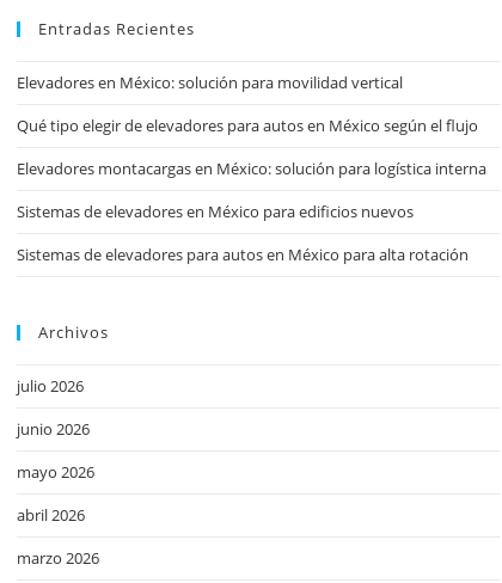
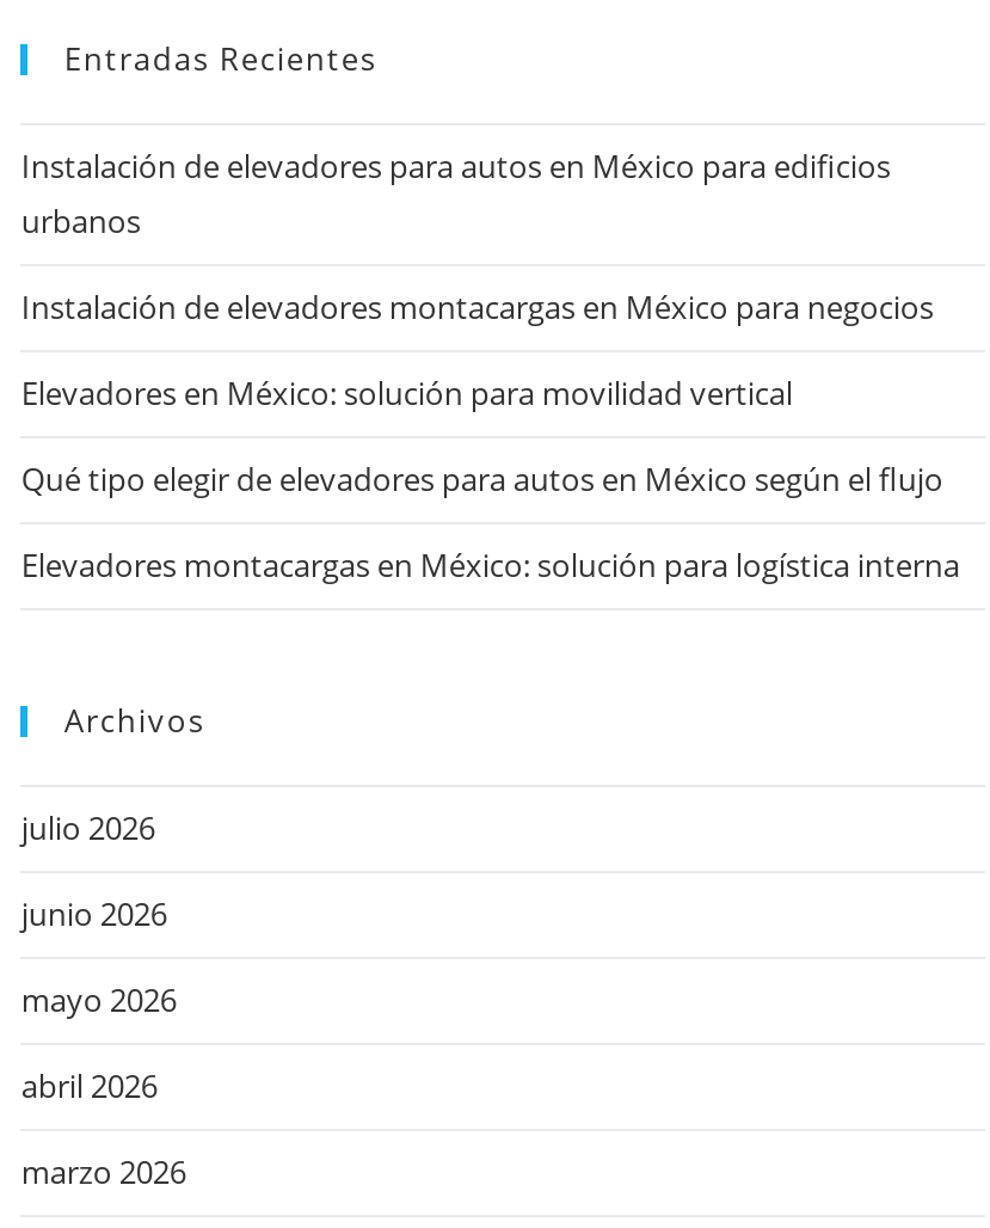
+ Instalación de elevadores para autos en México para edificios
+ urbanos
+ Instalación de elevadores montacargas en México para negocios

moved down: Elevadores en México: solución para movilidad vertical | Qué tipo elegir de elevadores para autos en México según el flujo | Elevadores montacargas en México: solución para logística interna

- Sistemas de elevadores en México para edificios nuevos
- Sistemas de elevadores para autos en México para alta rotación
